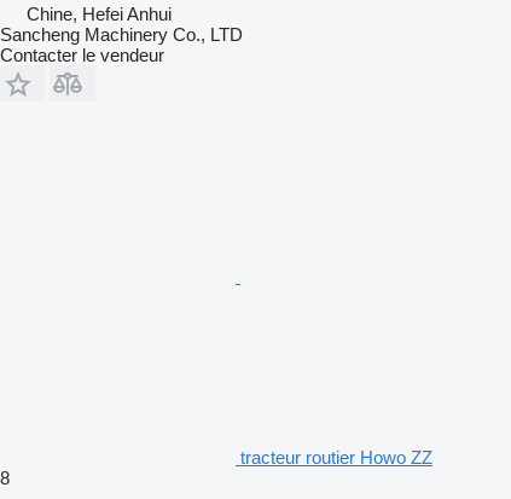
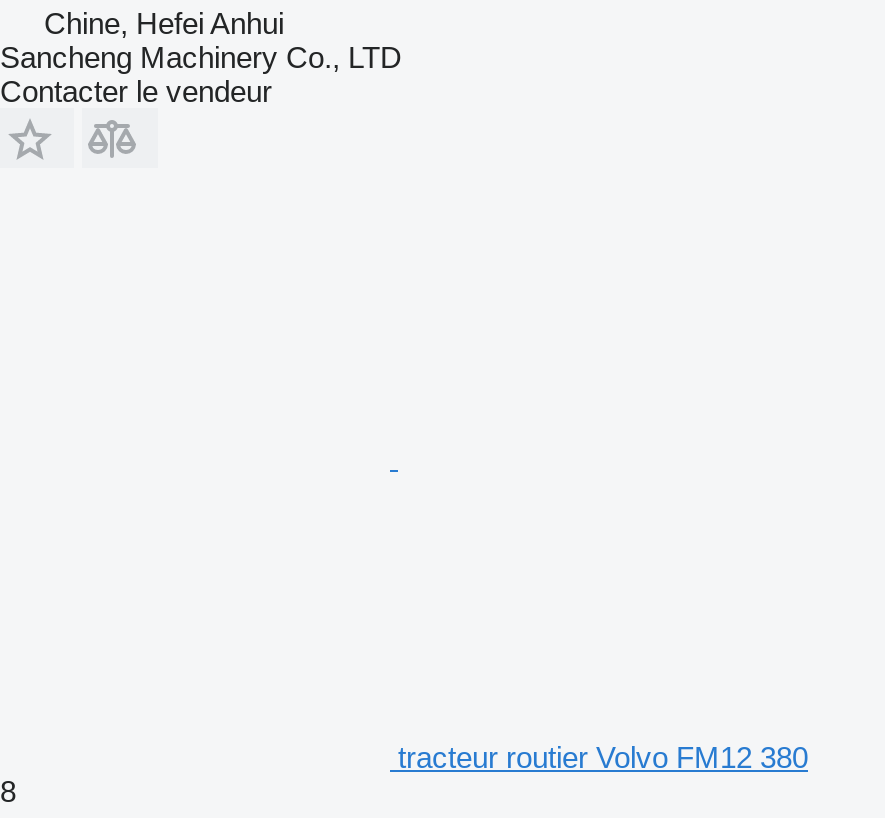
- tracteur routier Howo ZZ
+ tracteur routier Volvo FM12 380
